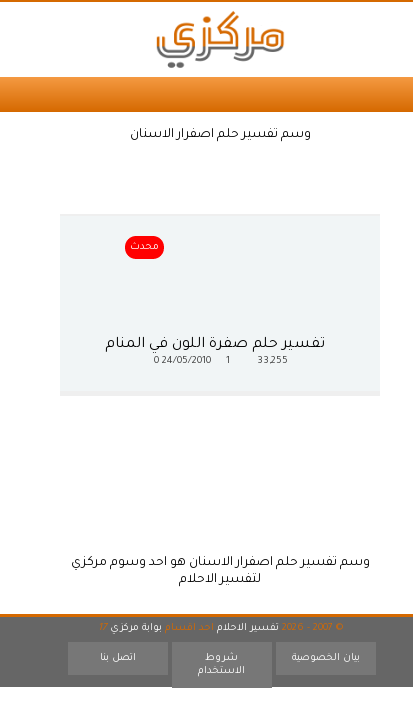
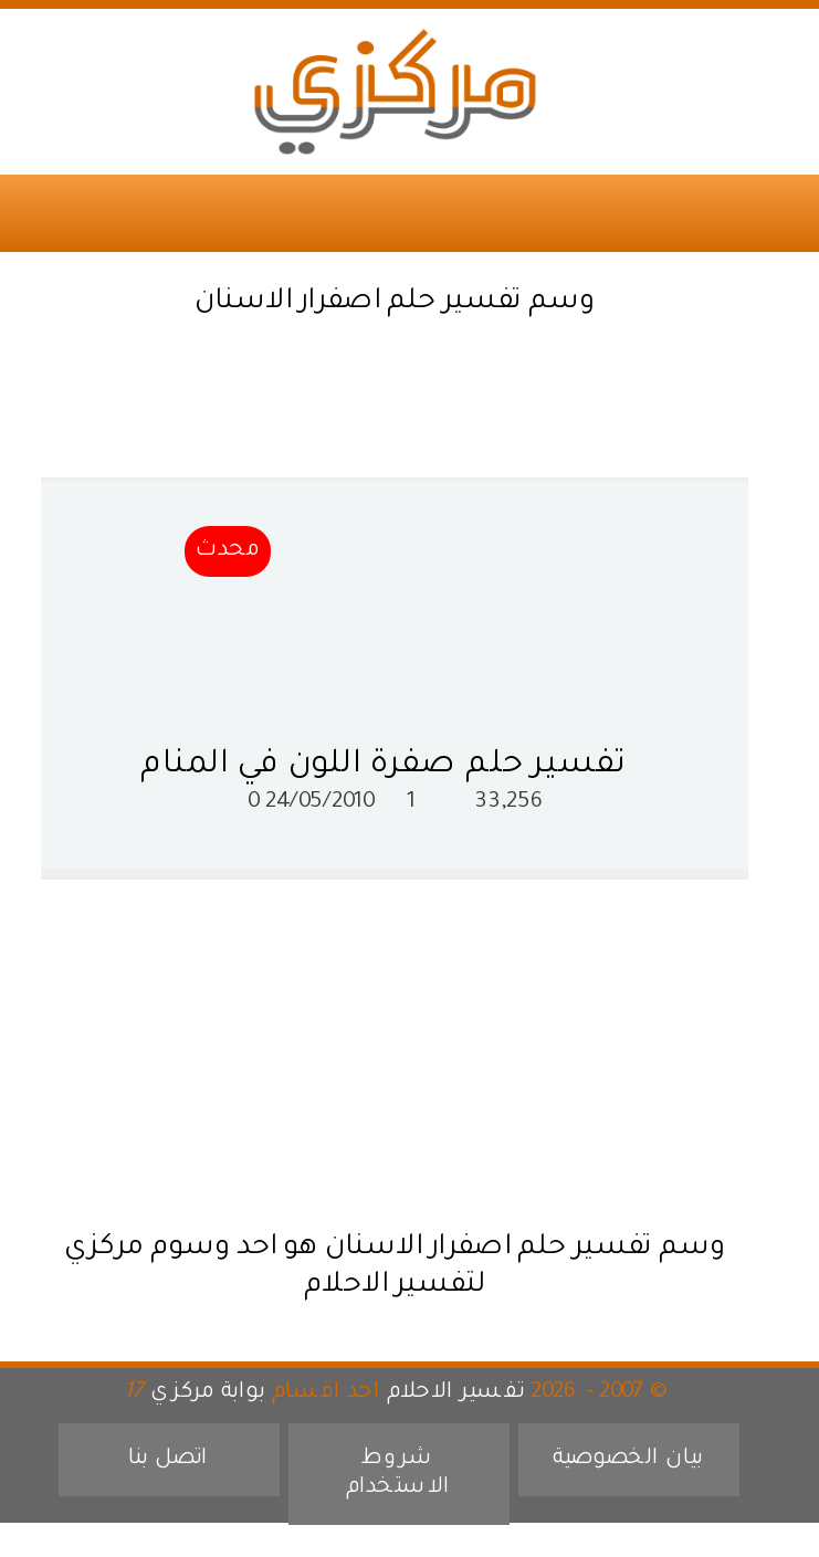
- 33,255
+ 33,256
